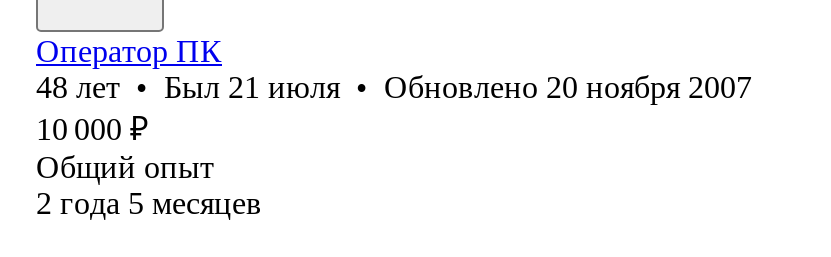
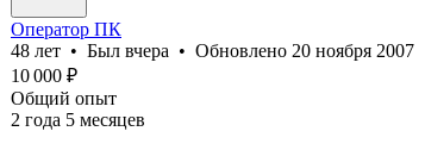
- 48 лет • Был 21 июля • Обновлено 20 ноября 2007
+ 48 лет • Был вчера • Обновлено 20 ноября 2007
